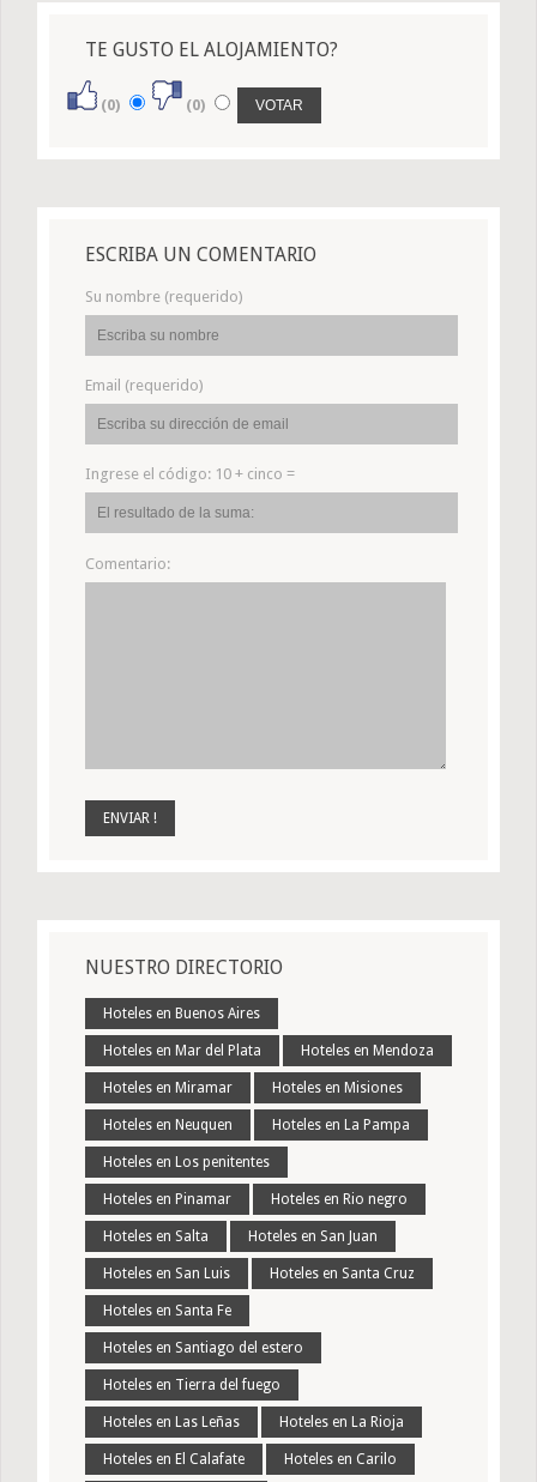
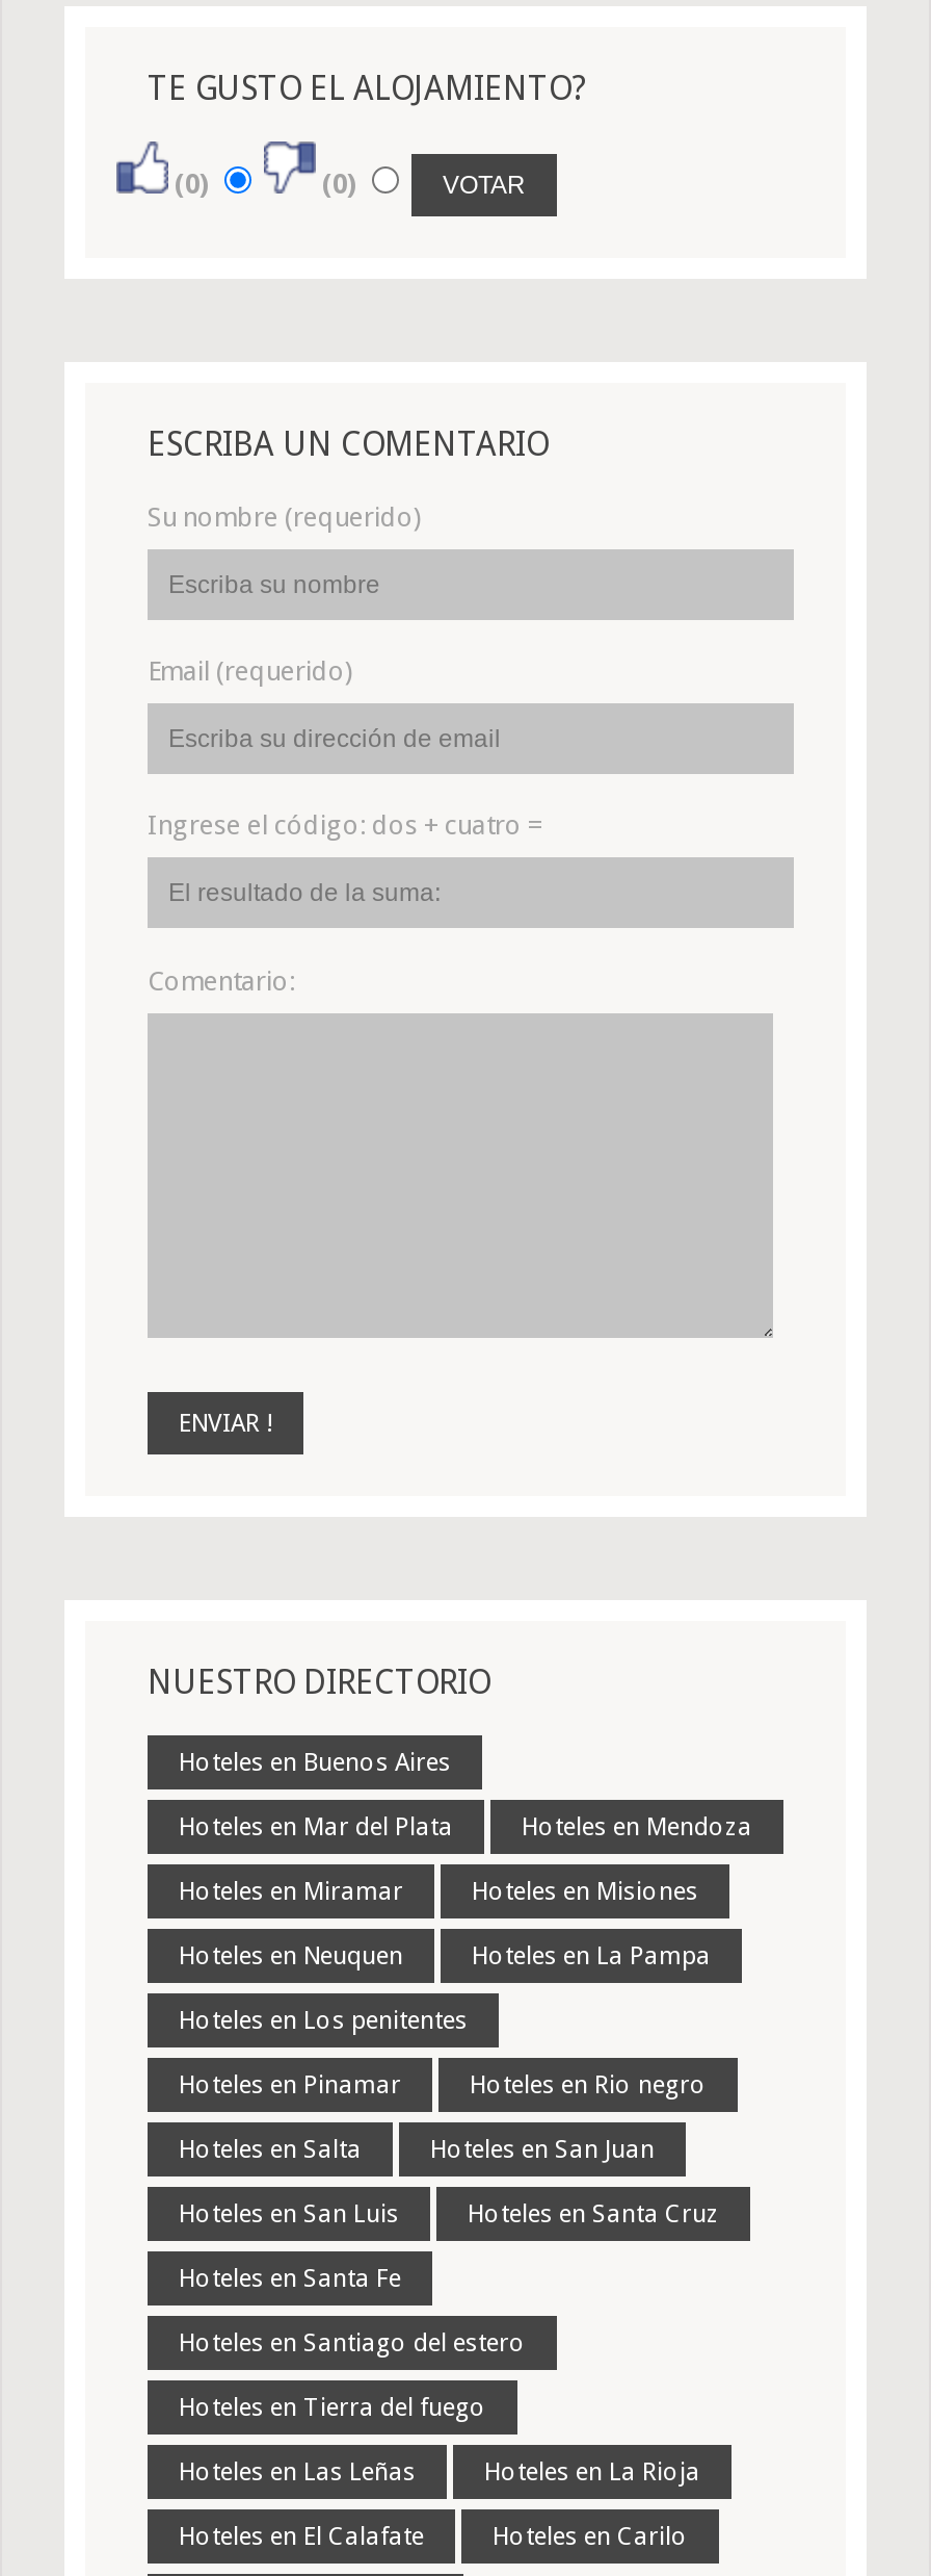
- Ingrese el código: 10 + cinco =
+ Ingrese el código: dos + cuatro =
